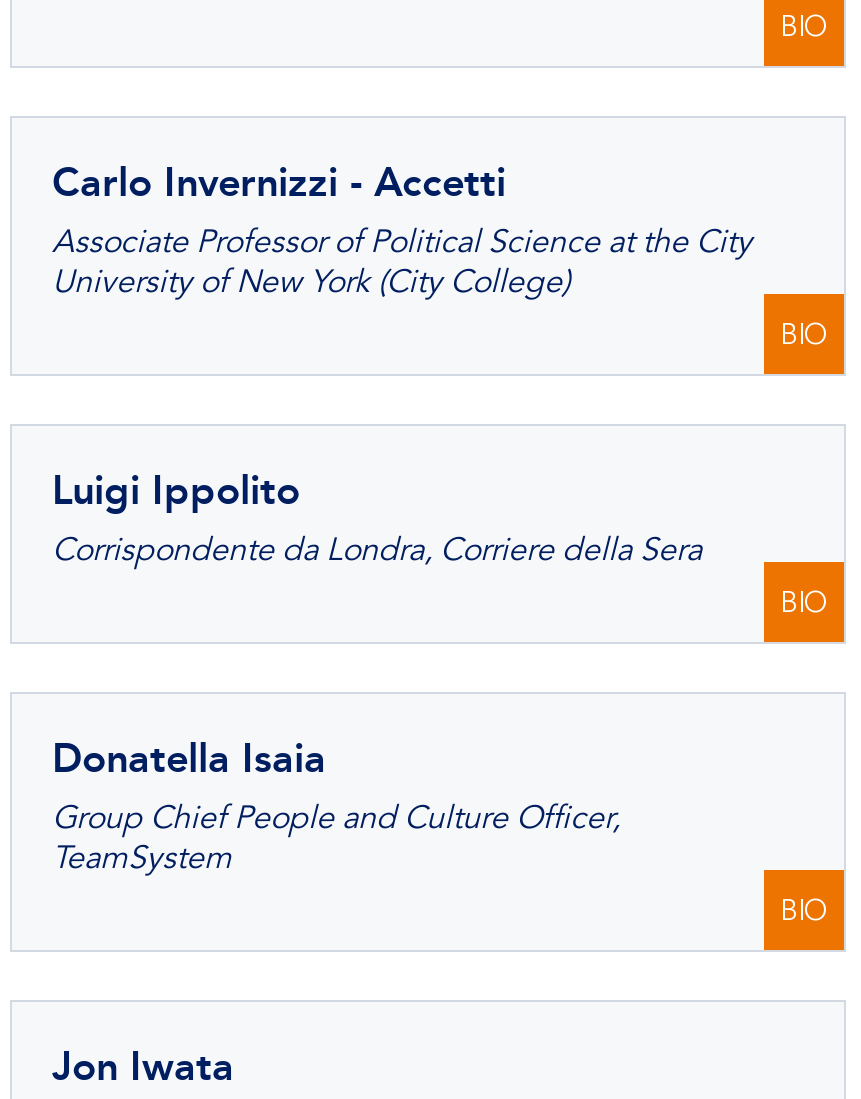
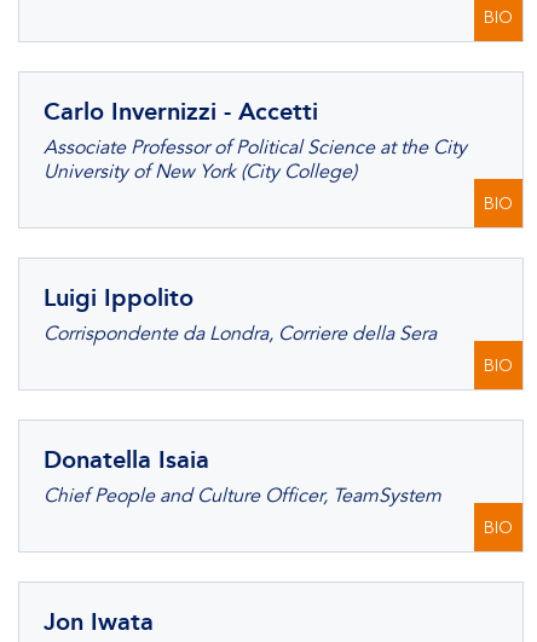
- Group Chief People and Culture Officer,
- TeamSystem
+ Chief People and Culture Officer, TeamSystem
